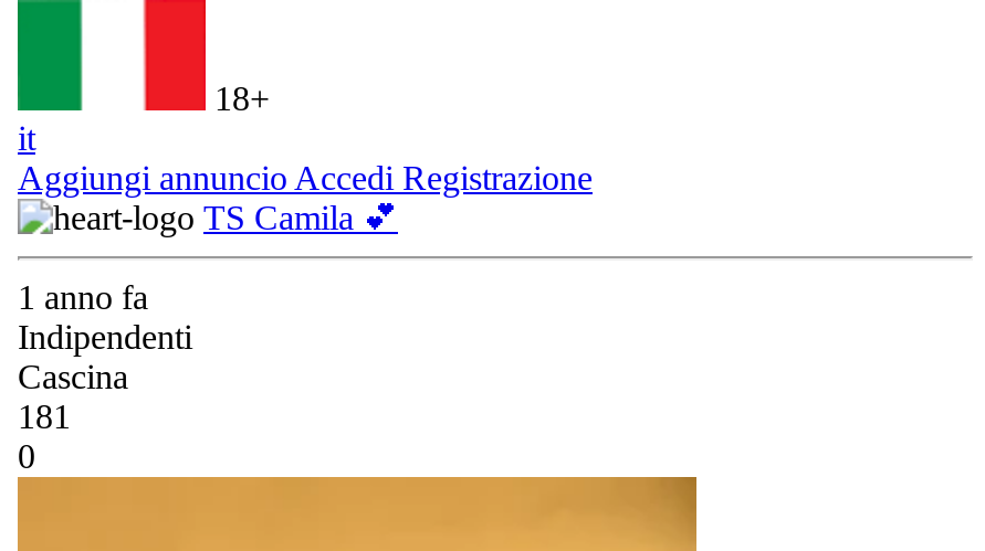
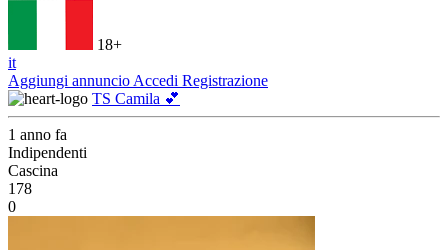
- 181
+ 178
